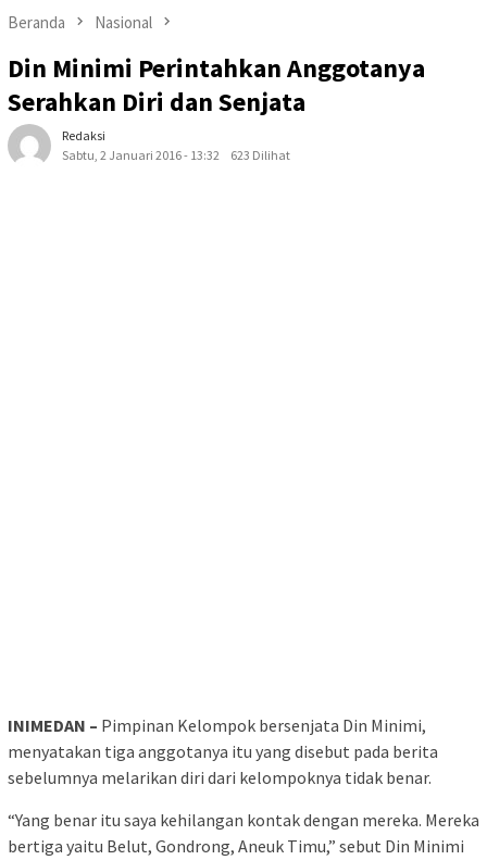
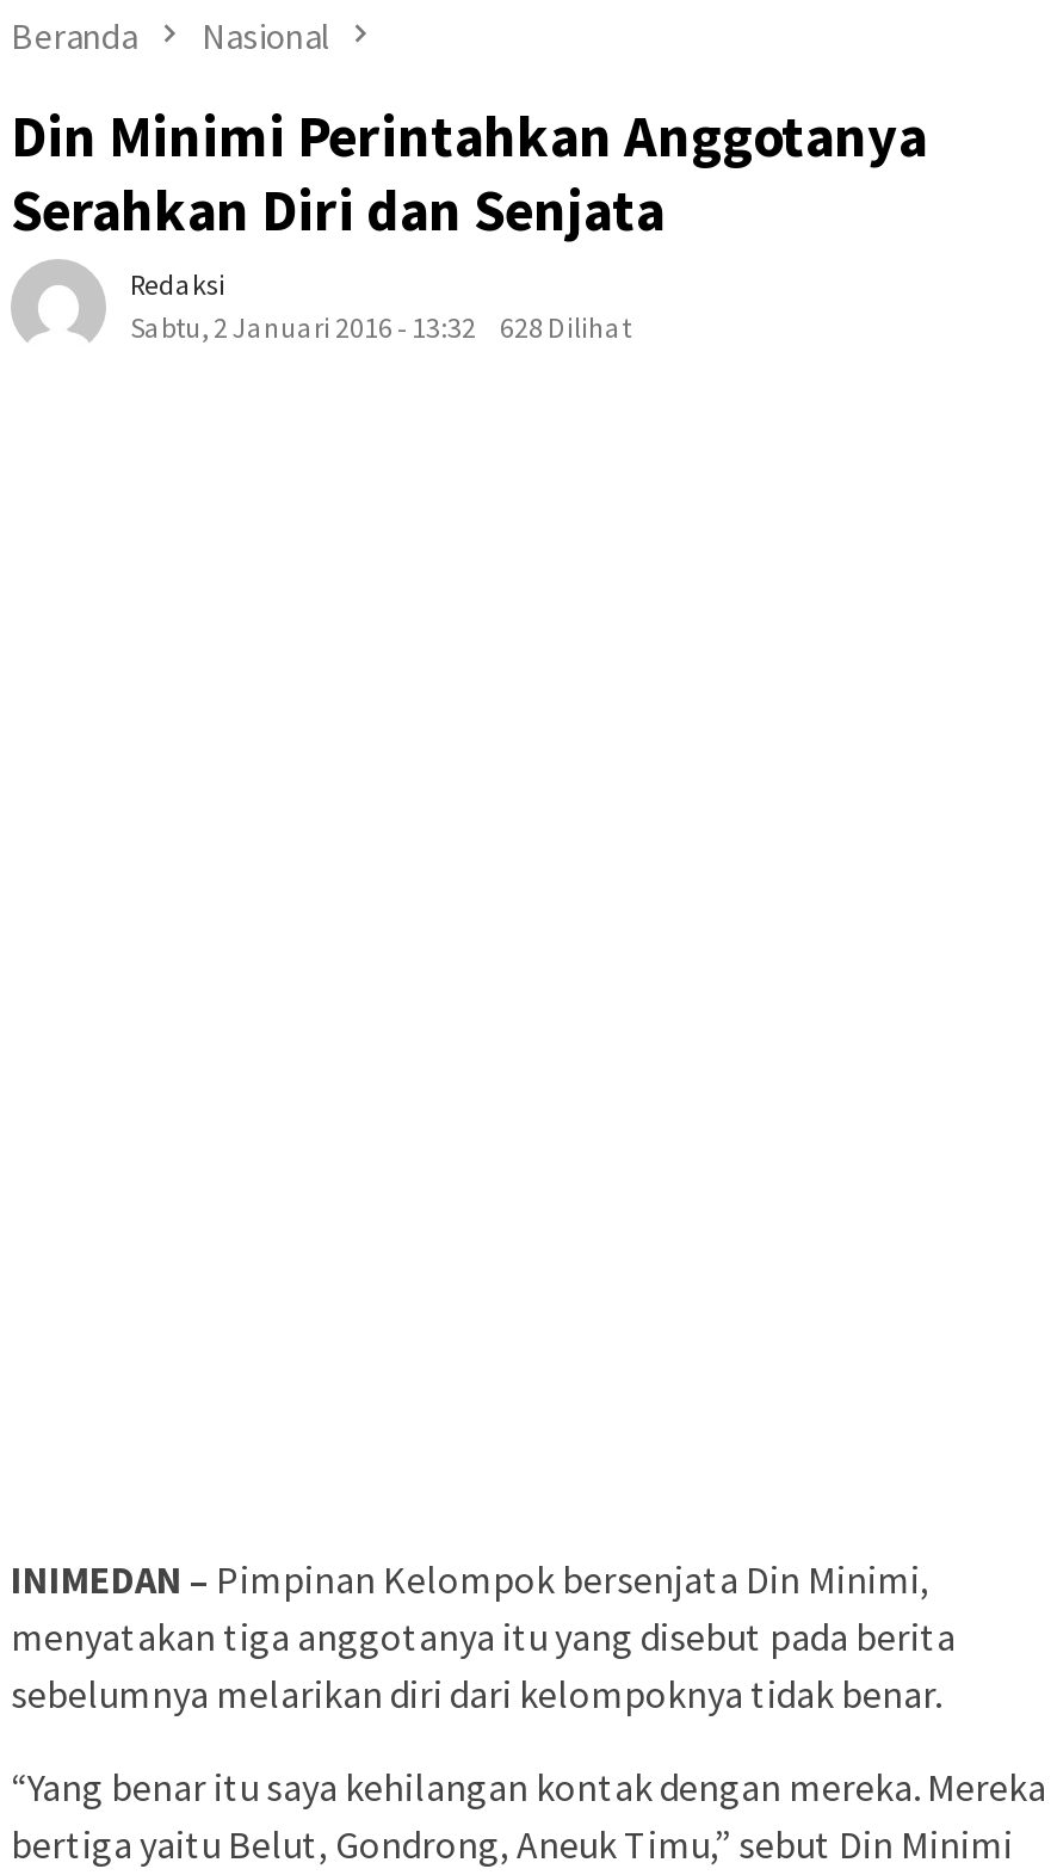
- Sabtu, 2 Januari 2016 - 13:32 623 Dilihat
+ Sabtu, 2 Januari 2016 - 13:32 628 Dilihat
